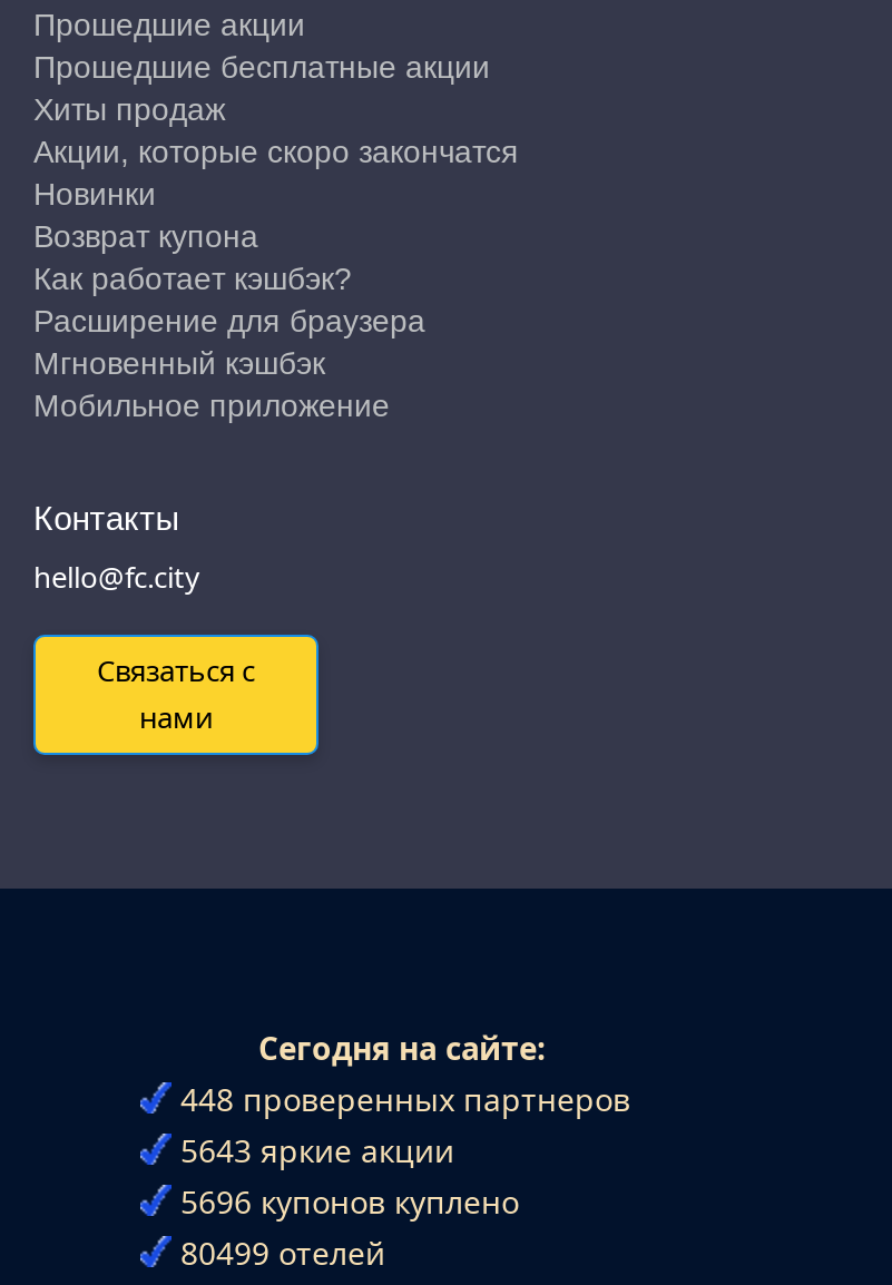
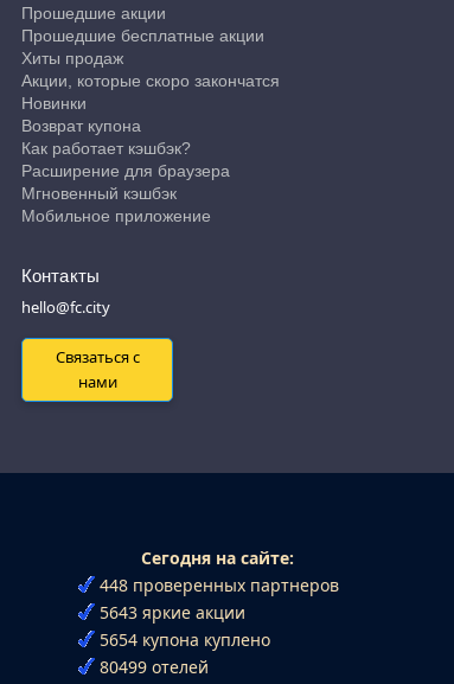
- 5696 купонов куплено
+ 5654 купона куплено
